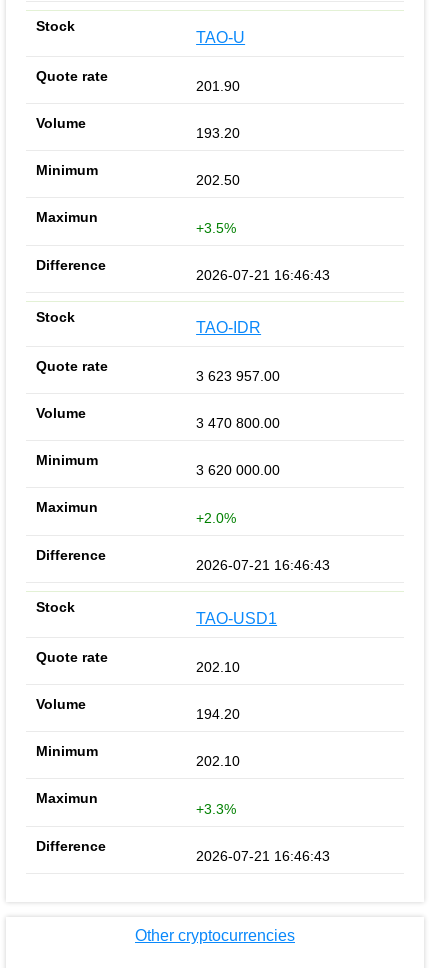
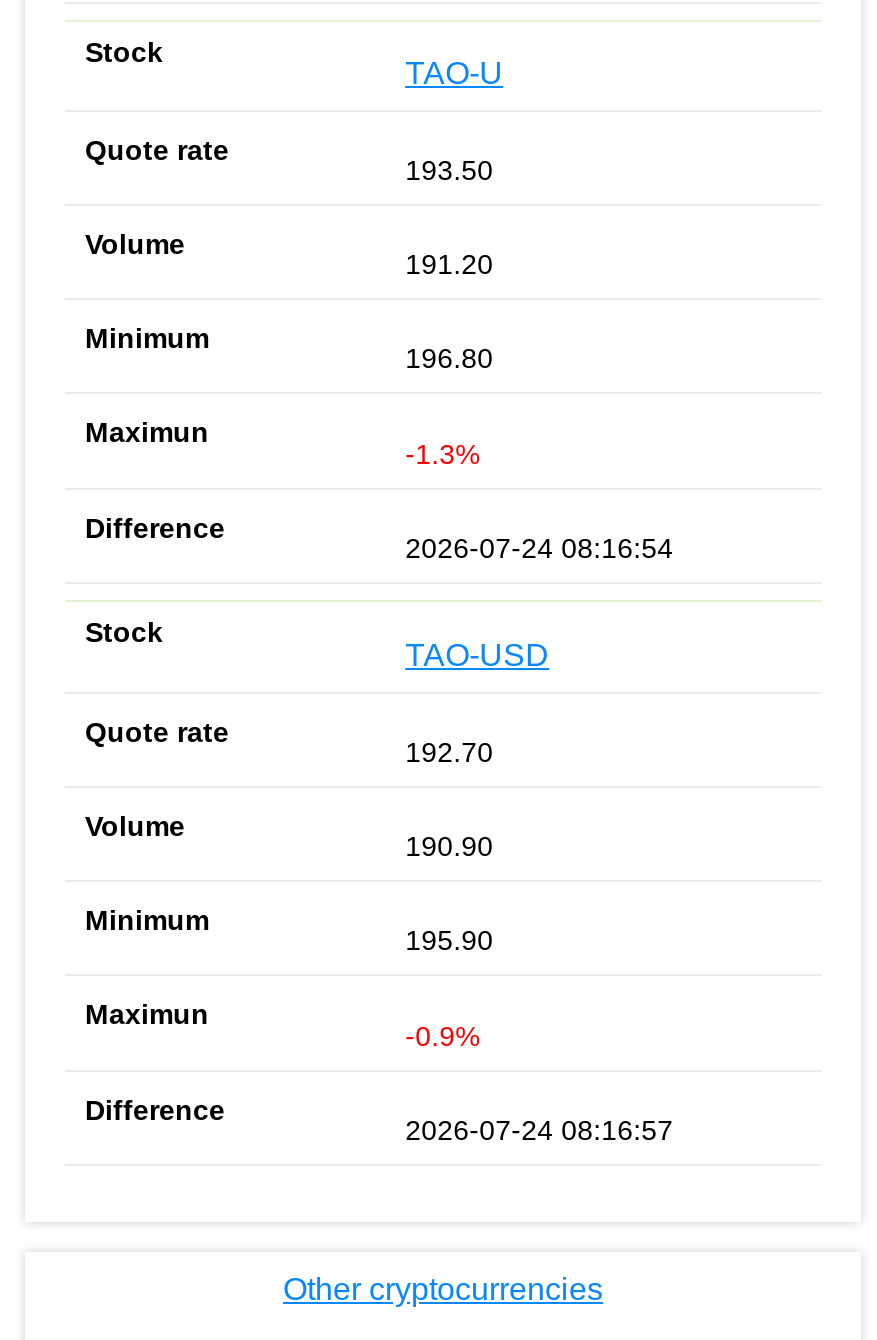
- 201.90
- 193.20
- 202.50
- +3.5%
- 2026-07-21 16:46:43
- TAO-IDR
- 3 623 957.00
- 3 470 800.00
- 3 620 000.00
- +2.0%
- 2026-07-21 16:46:43
- TAO-USD1
- 202.10
- 194.20
- 202.10
- +3.3%
- 2026-07-21 16:46:43
+ 193.50
+ 191.20
+ 196.80
+ -1.3%
+ 2026-07-24 08:16:54
+ TAO-USD
+ 192.70
+ 190.90
+ 195.90
+ -0.9%
+ 2026-07-24 08:16:57
